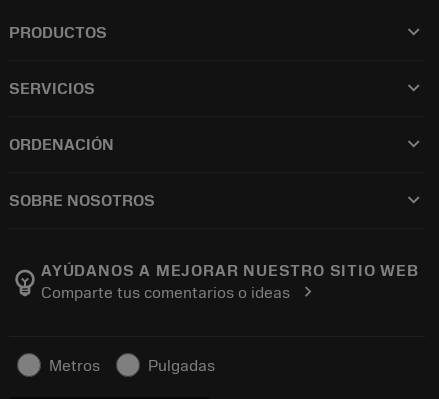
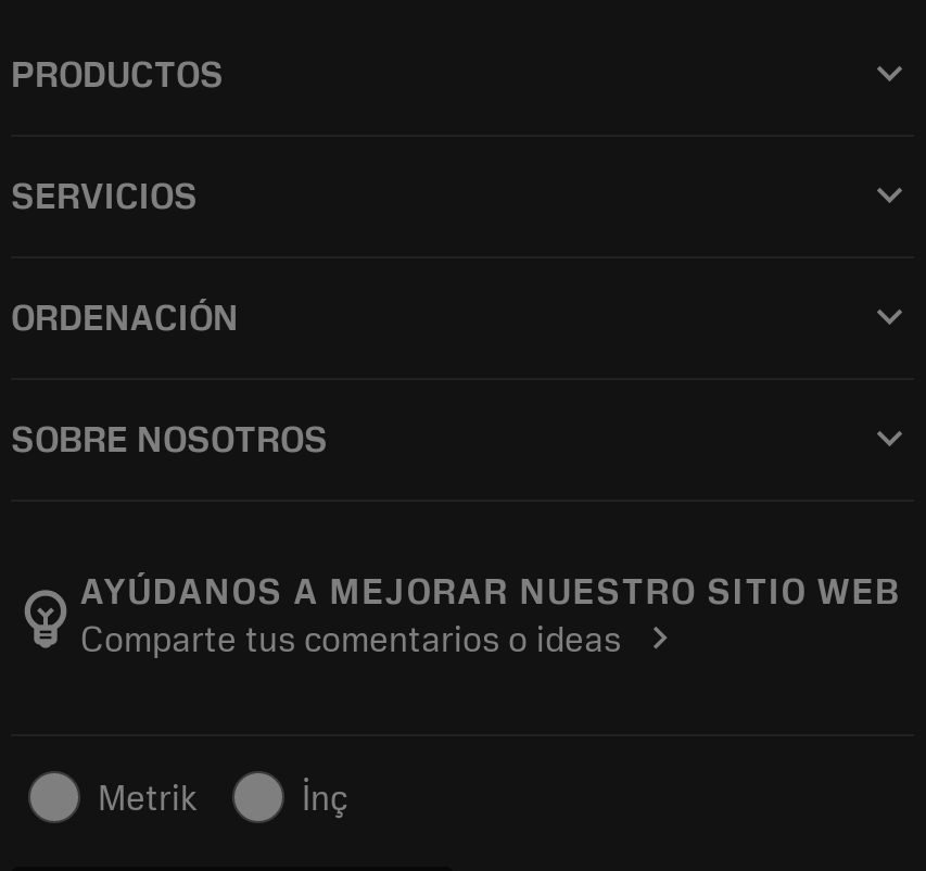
- Metros
- Pulgadas
+ Metrik
+ İnç
